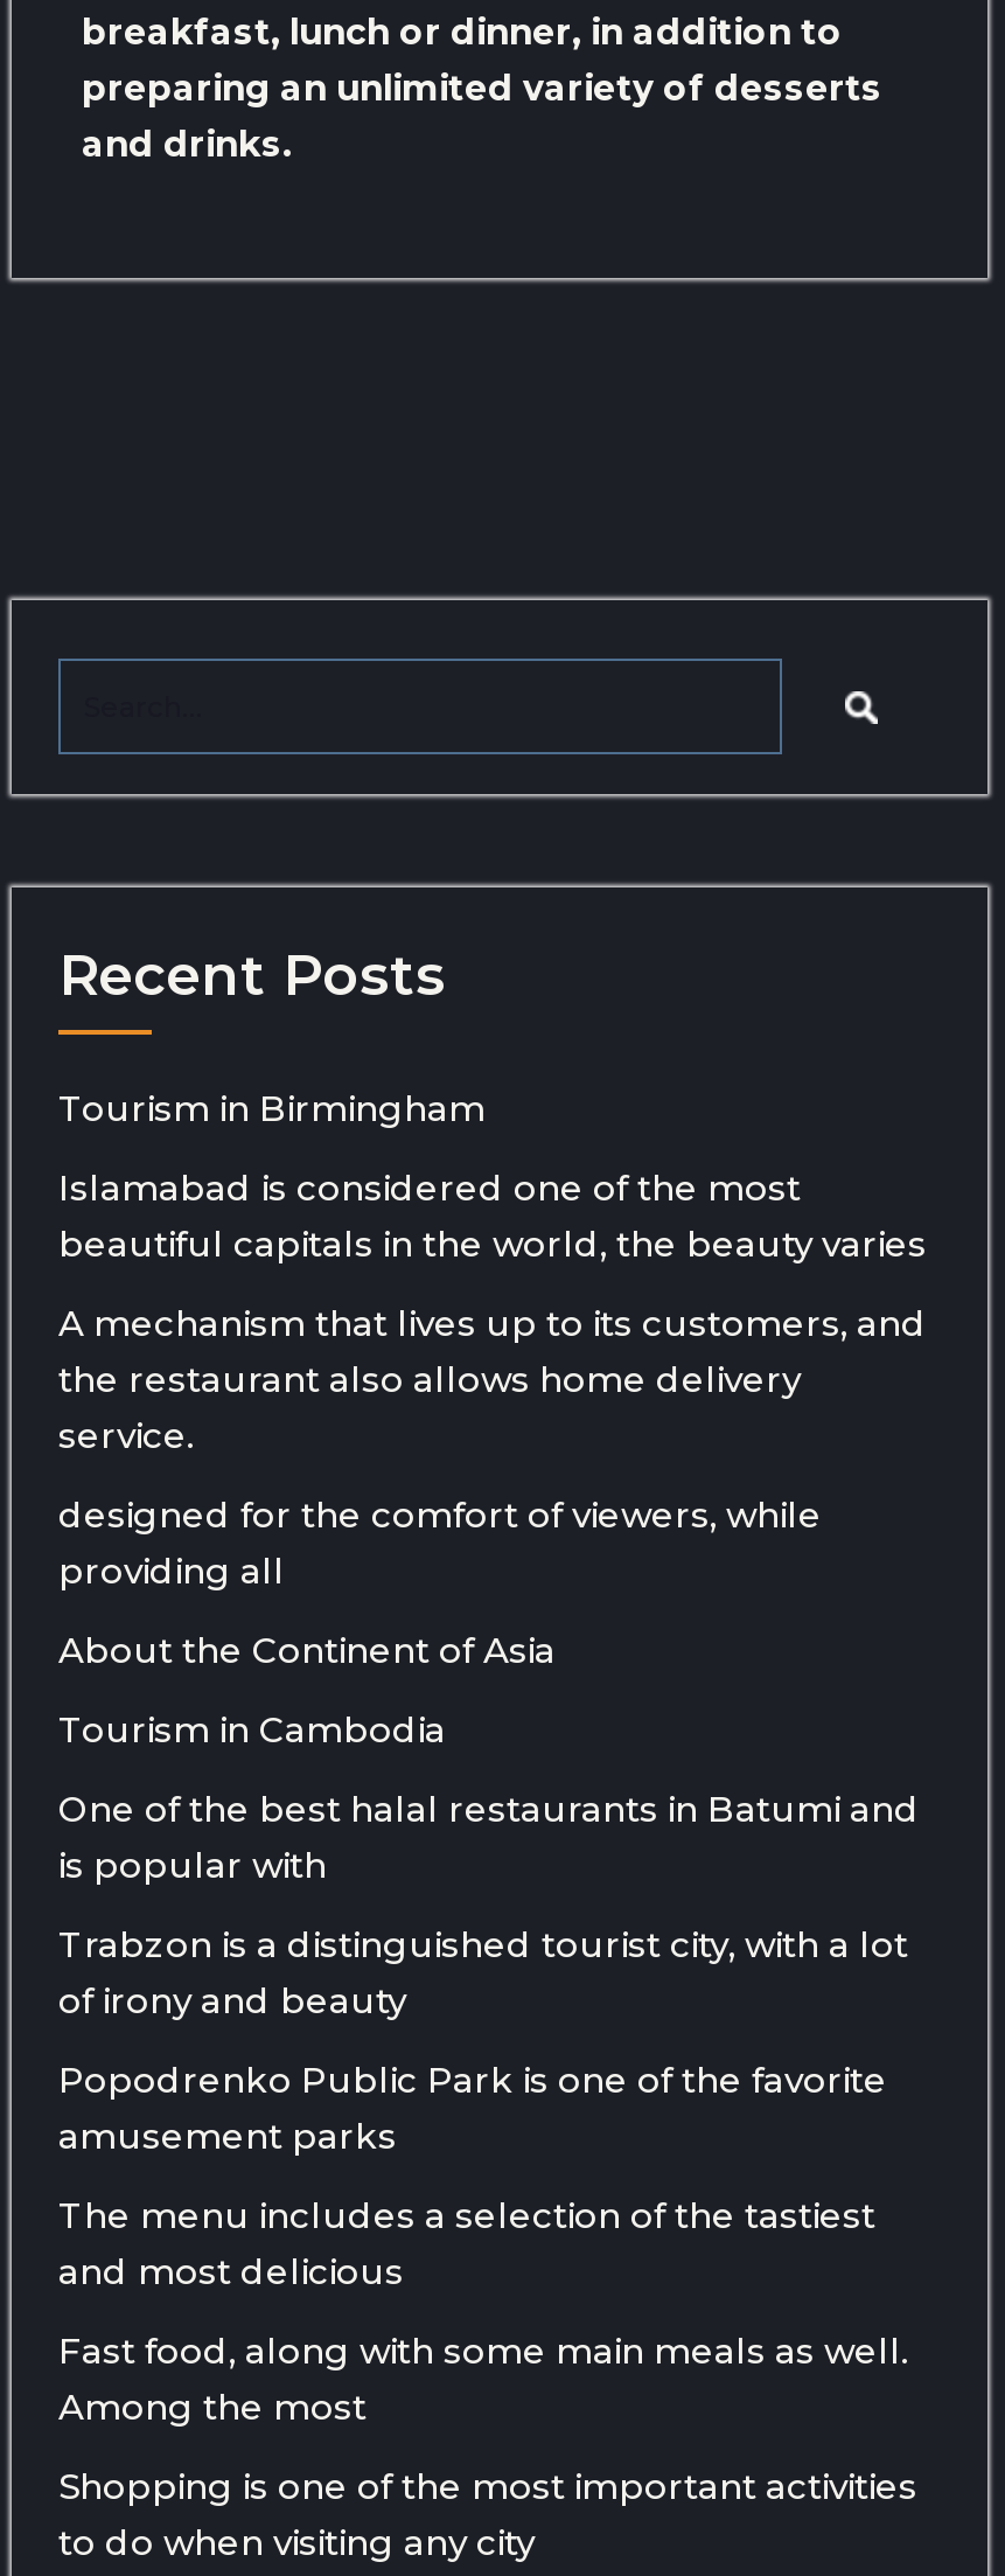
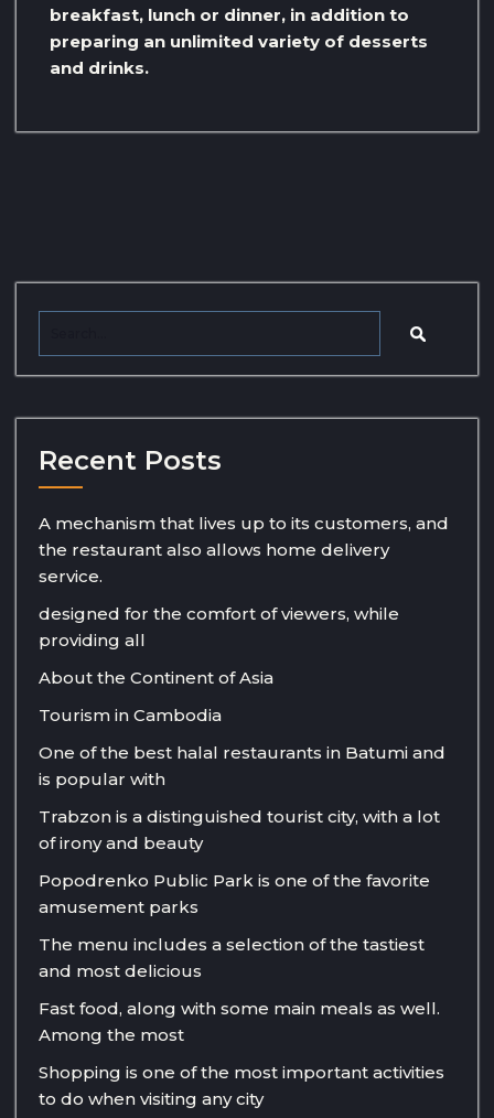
- Tourism in Birmingham
- Islamabad is considered one of the most
- beautiful capitals in the world, the beauty varies
